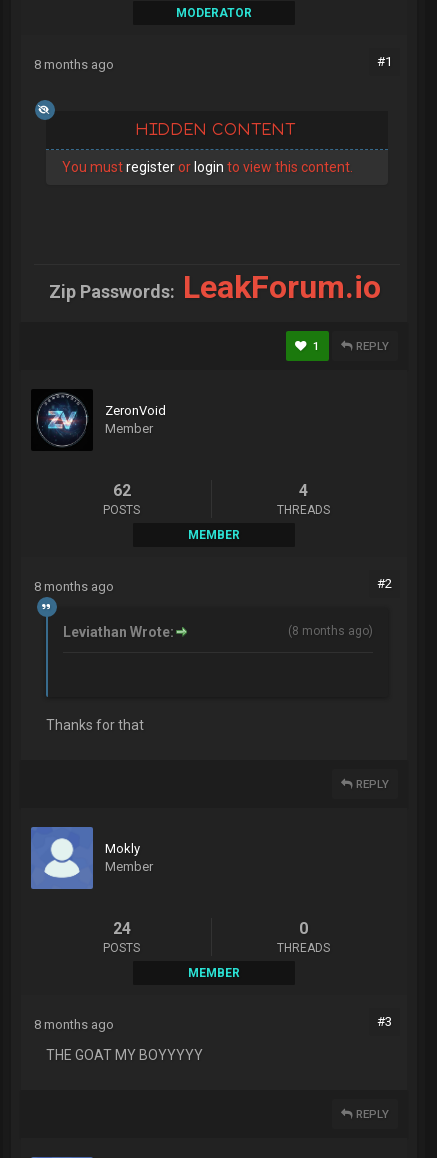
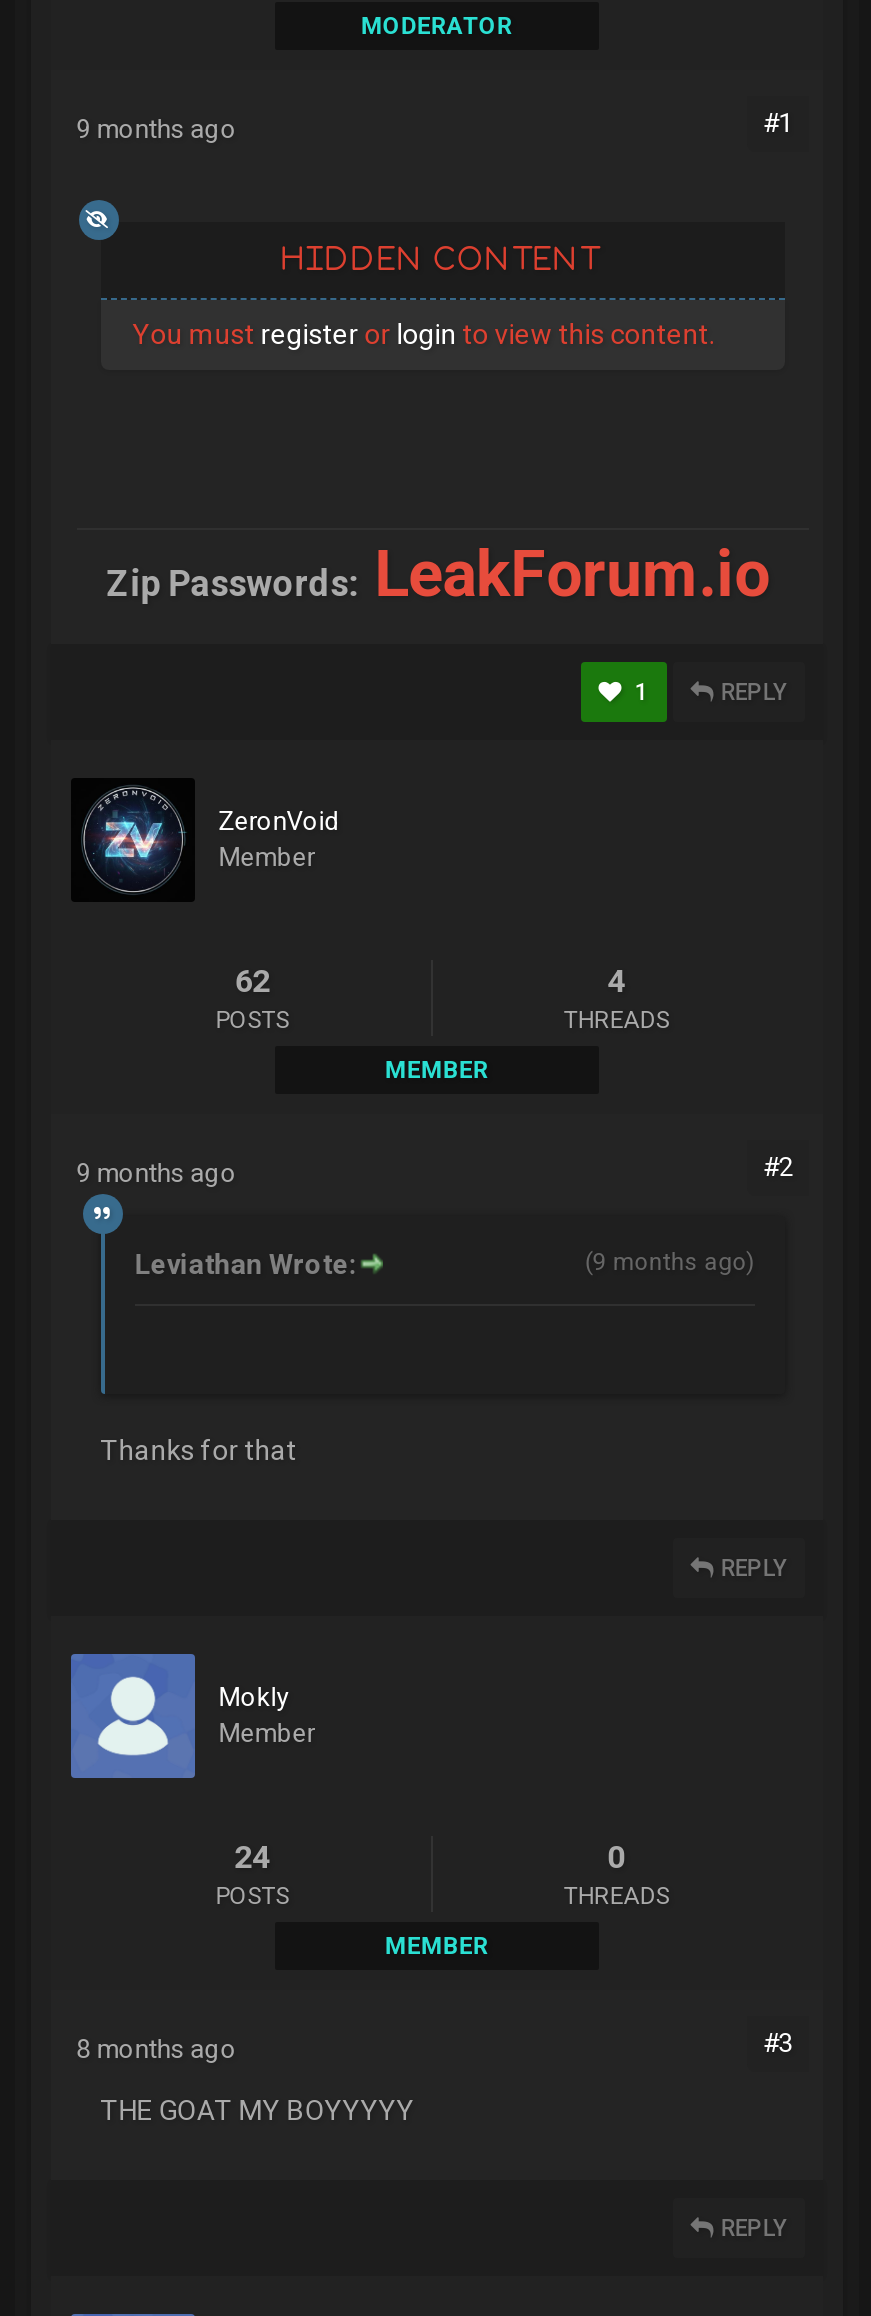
- 8 months ago
+ 9 months ago

- 8 months ago
+ 9 months ago

- (8 months ago)
+ (9 months ago)
